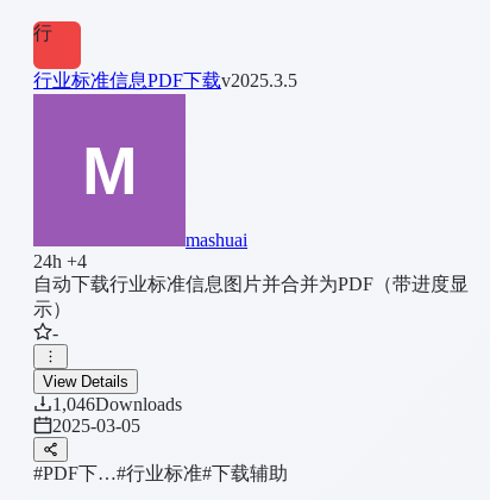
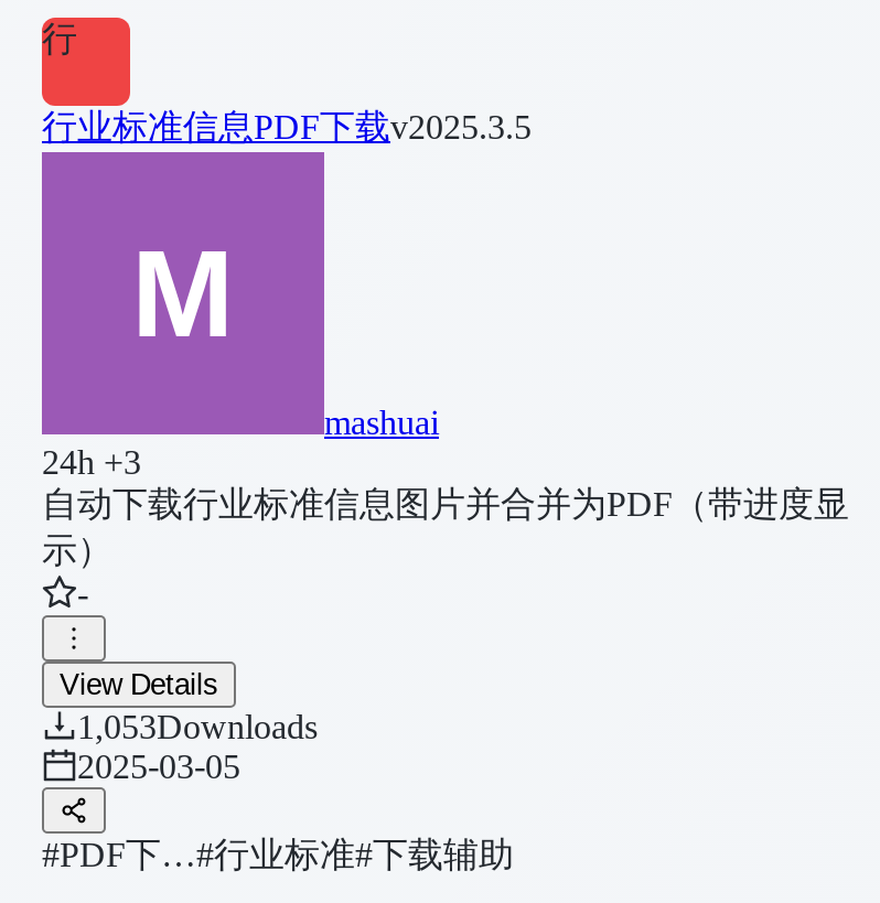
- 24h +4
+ 24h +3

- 1,046Downloads
+ 1,053Downloads
